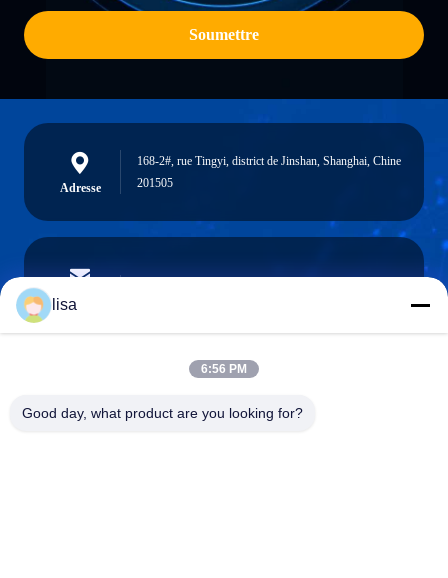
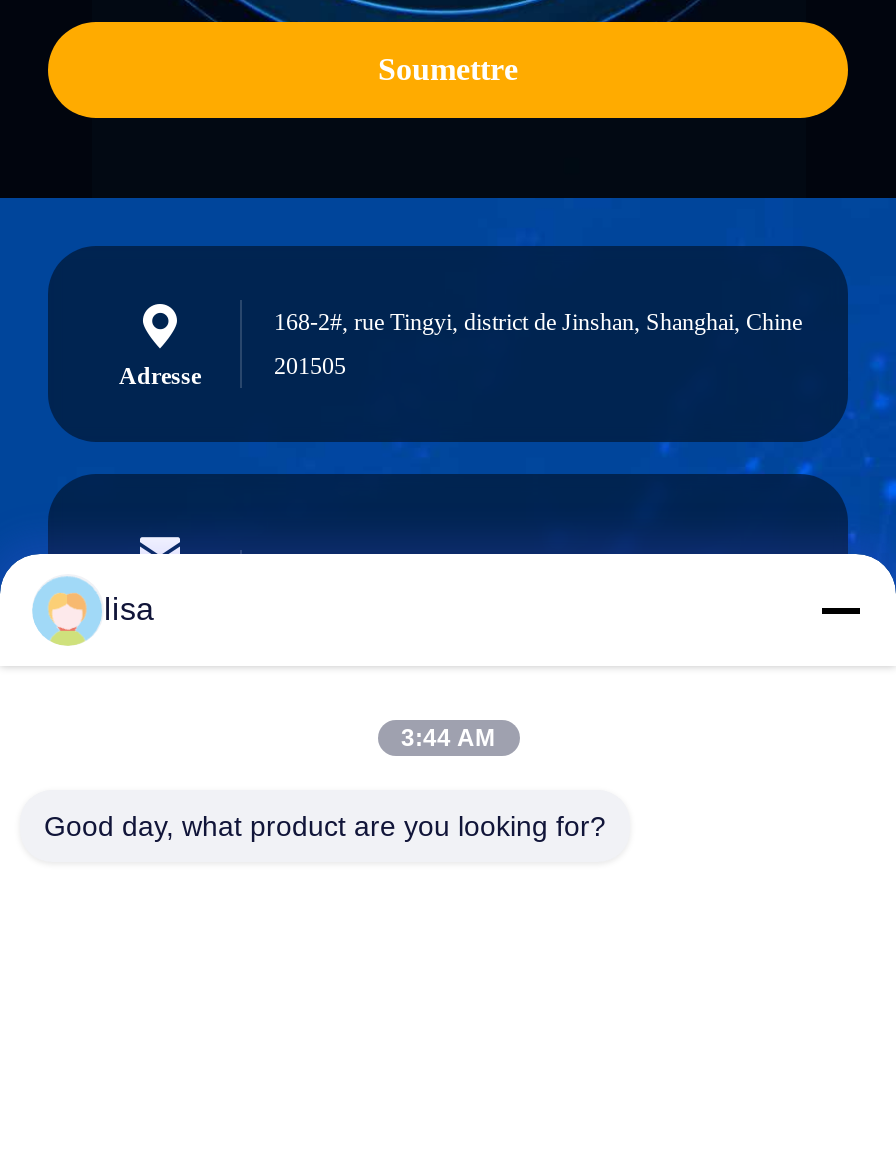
- 6:56 PM
+ 3:44 AM
